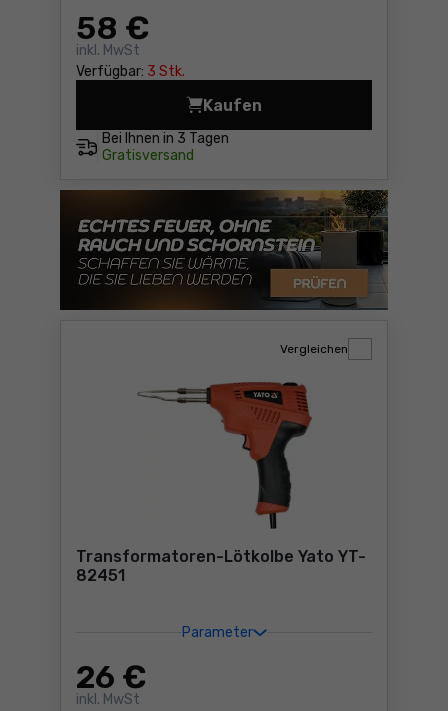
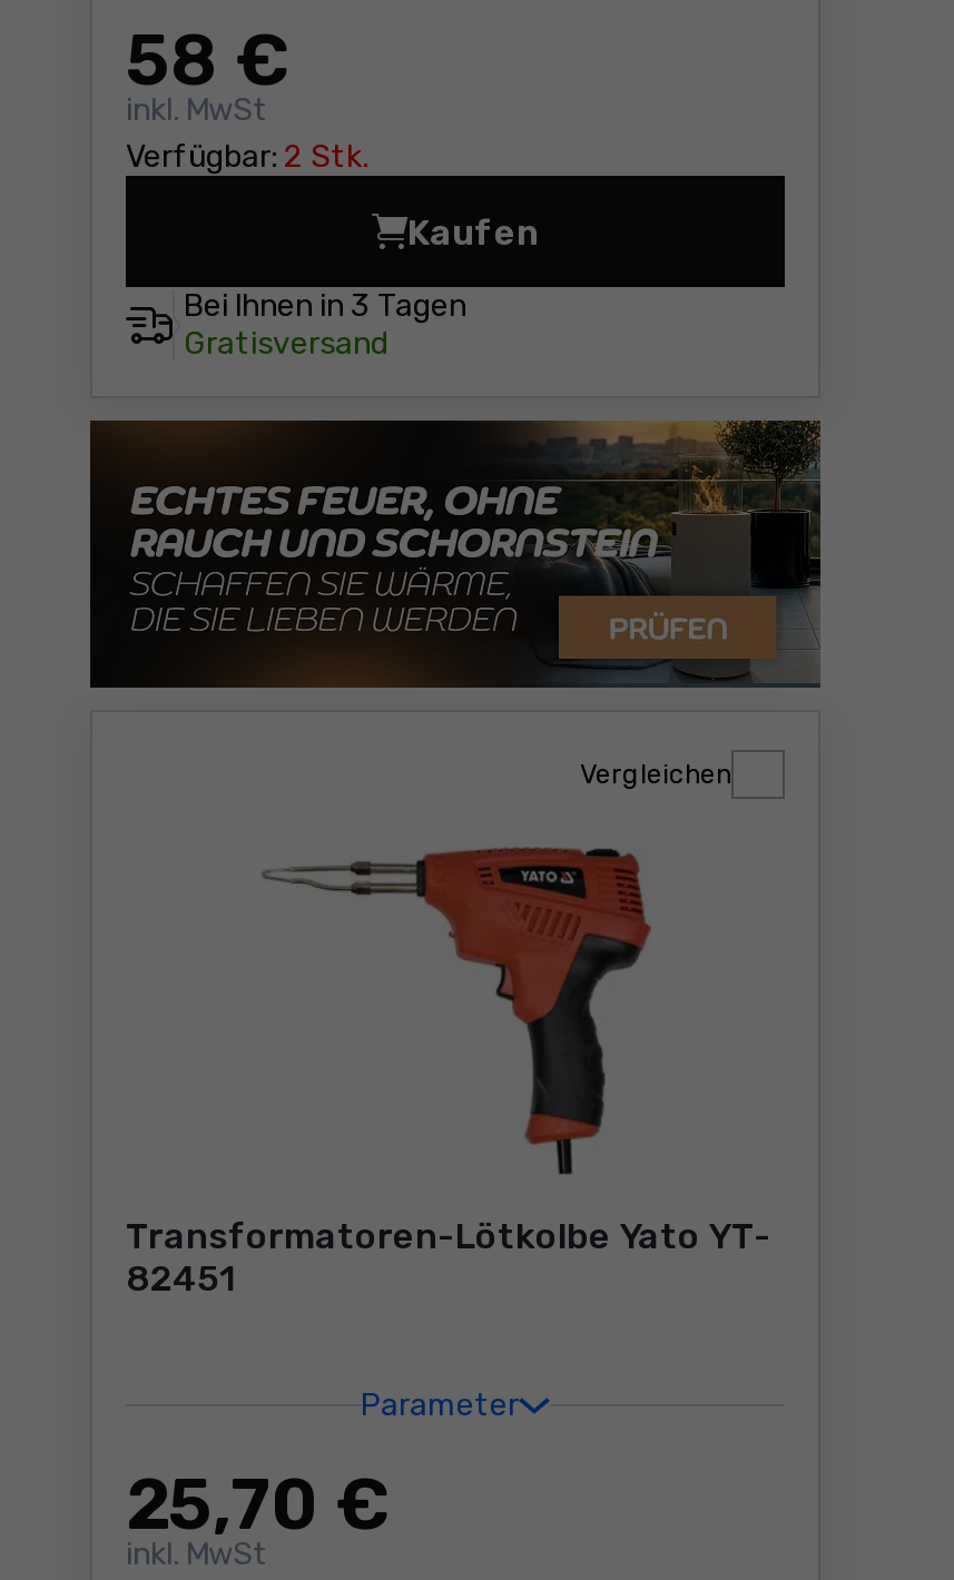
- Verfügbar: 3 Stk.
+ Verfügbar: 2 Stk.

- 26 €
+ 25,70 €
